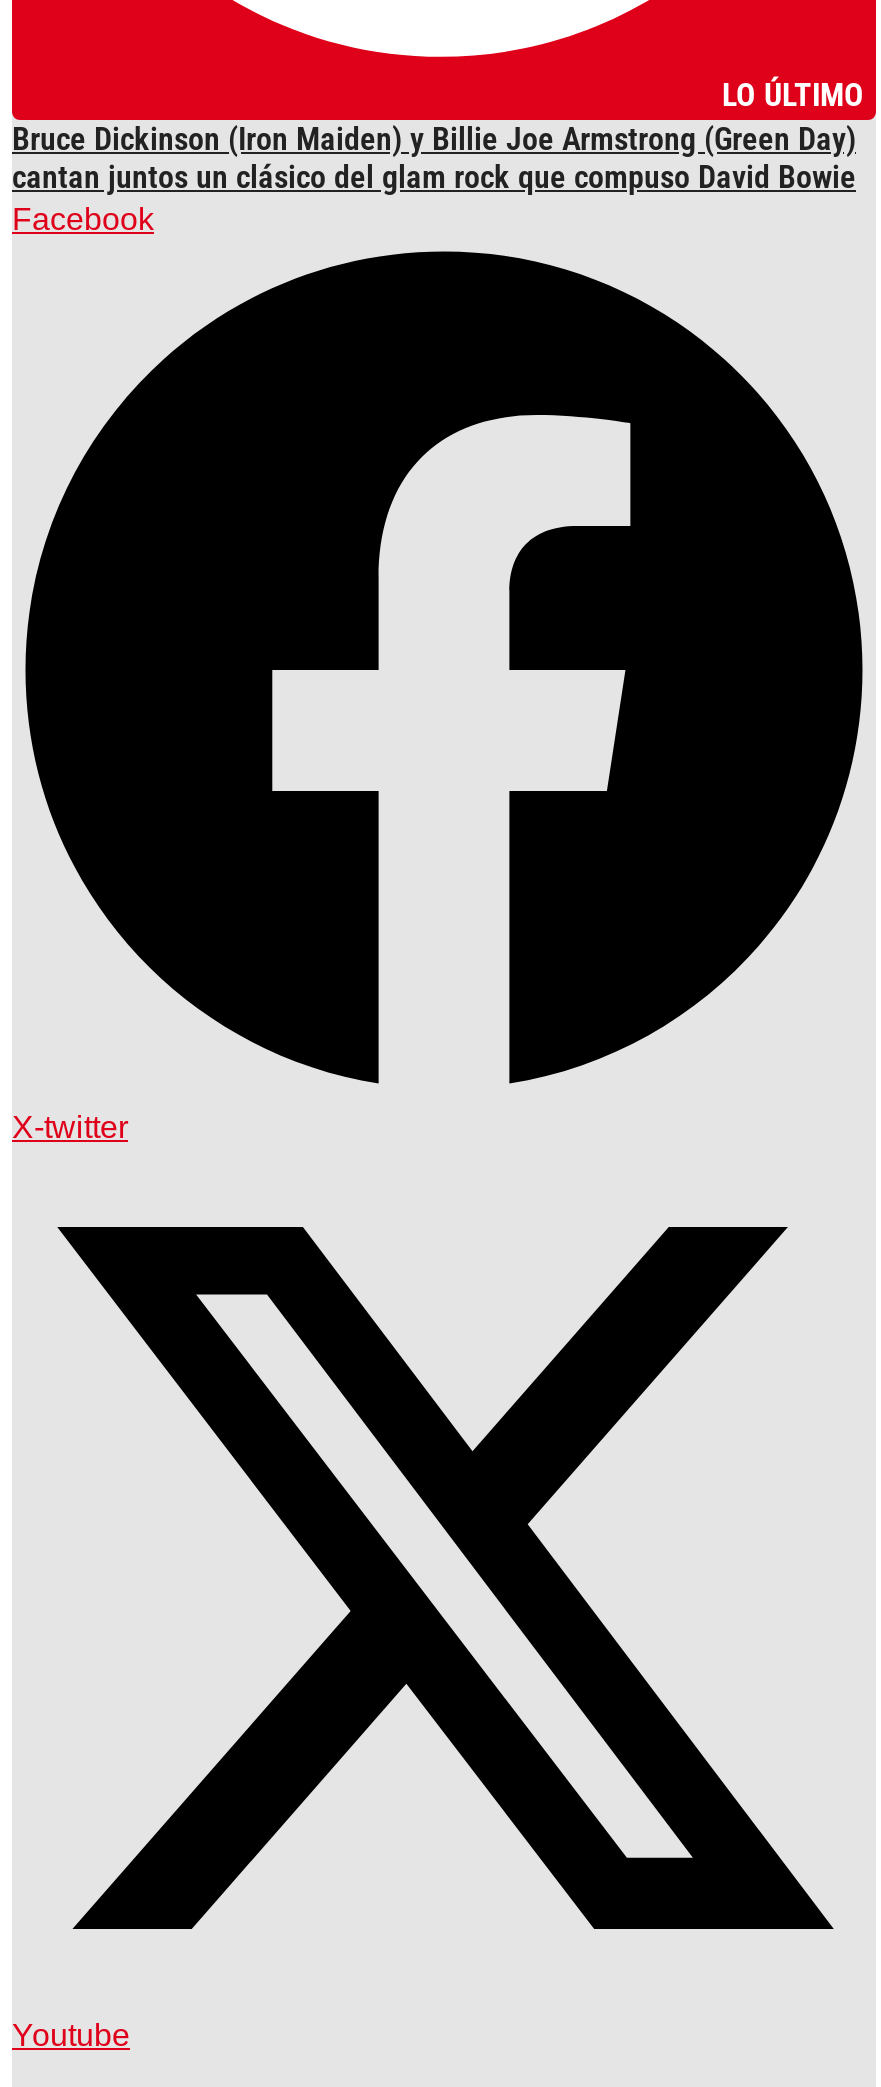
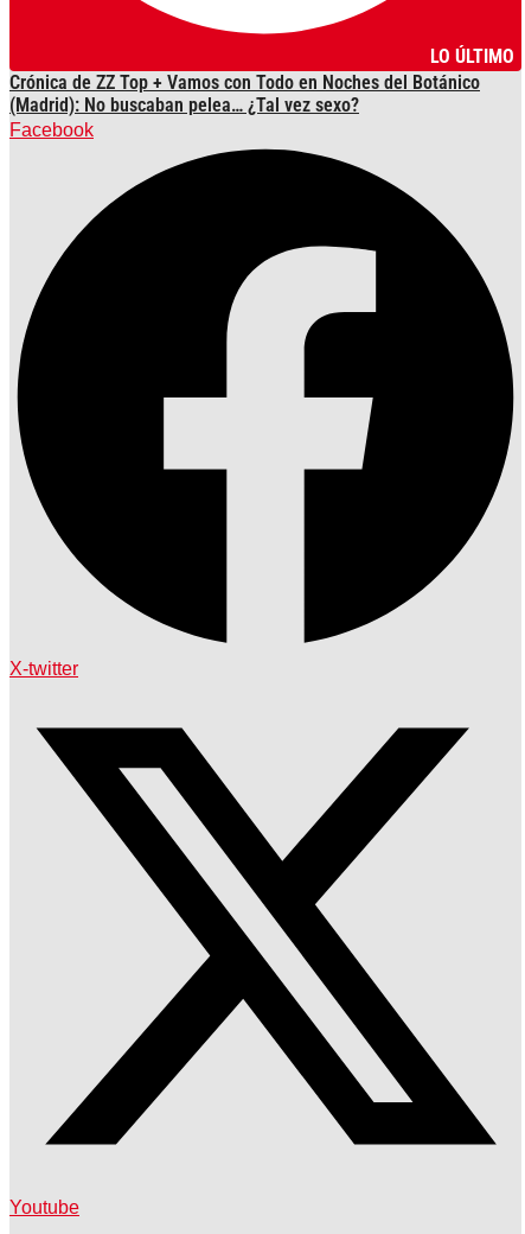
- Bruce Dickinson (Iron Maiden) y Billie Joe Armstrong (Green Day)
- cantan juntos un clásico del glam rock que compuso David Bowie
+ Crónica de ZZ Top + Vamos con Todo en Noches del Botánico
+ (Madrid): No buscaban pelea… ¿Tal vez sexo?
